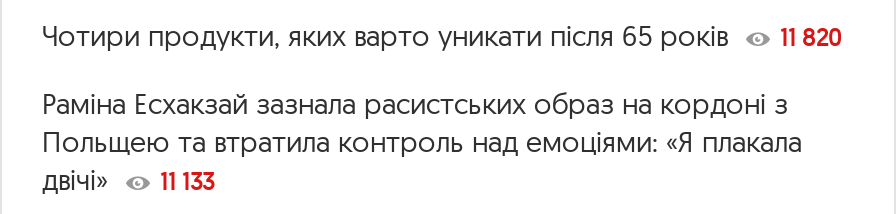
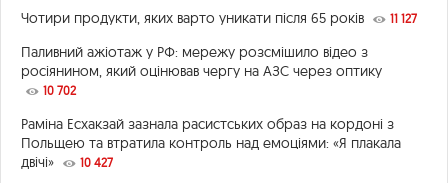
- 11 820
+ 11 127
+ Паливний ажіотаж у РФ: мережу розсмішило відео з
+ росіянином, який оцінював чергу на АЗС через оптику
+ 10 702

- двічі» 11 133
+ двічі» 10 427
